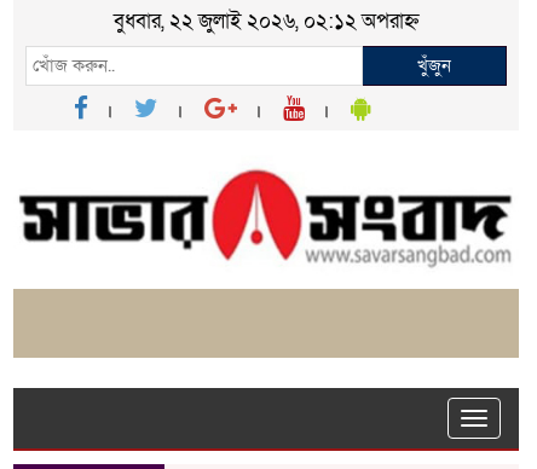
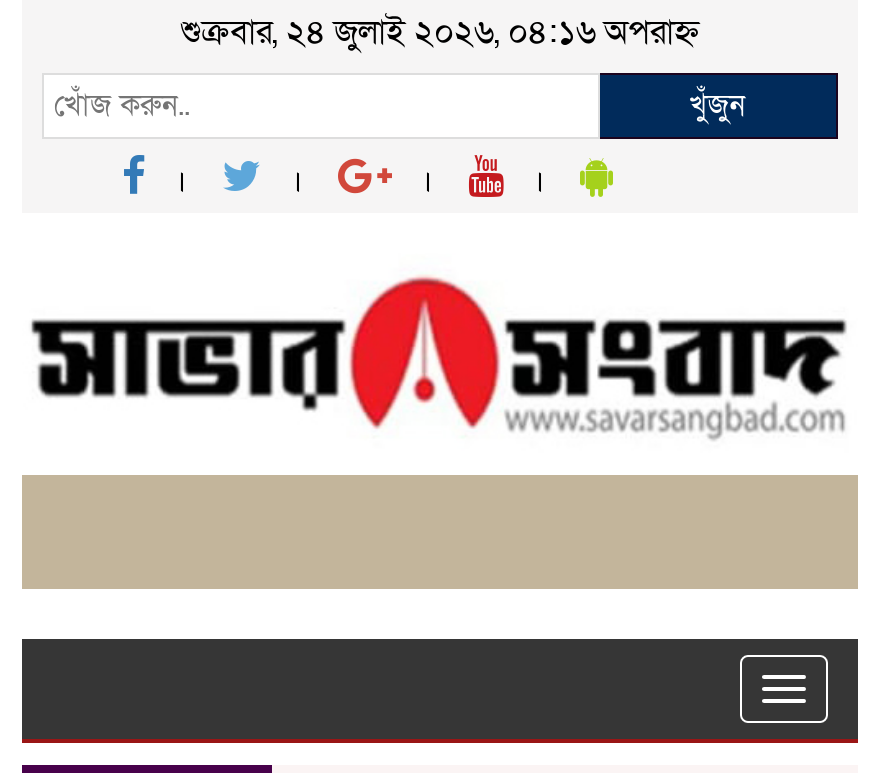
- বুধবার, ২২ জুলাই ২০২৬, ০২:১২ অপরাহ্ন
+ শুক্রবার, ২৪ জুলাই ২০২৬, ০৪:১৬ অপরাহ্ন
